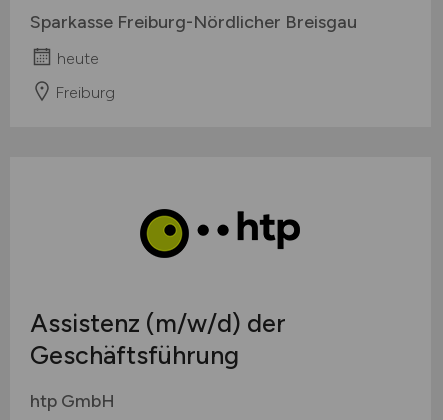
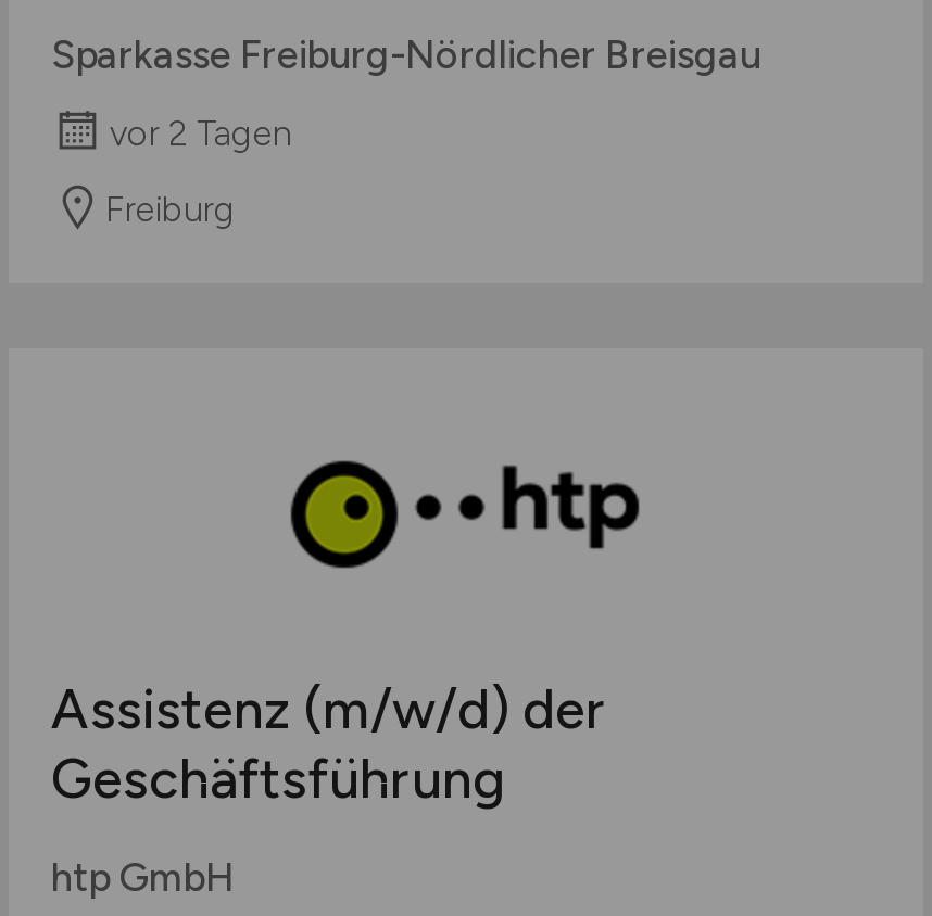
- heute
+ vor 2 Tagen
